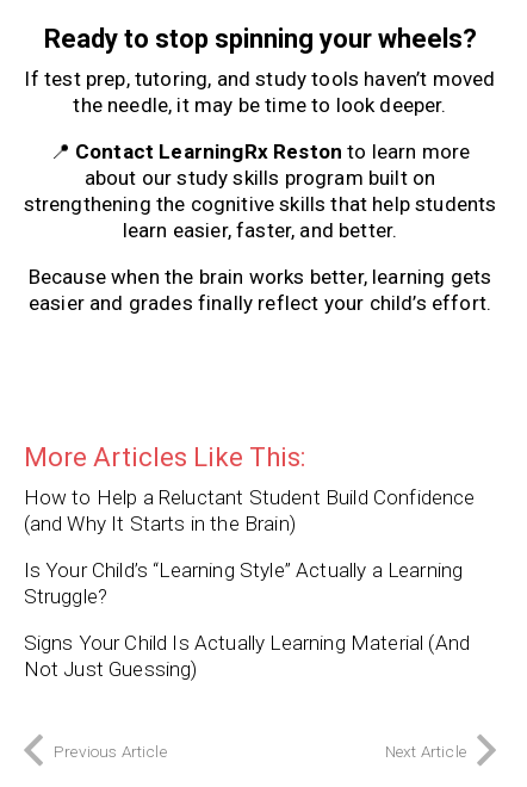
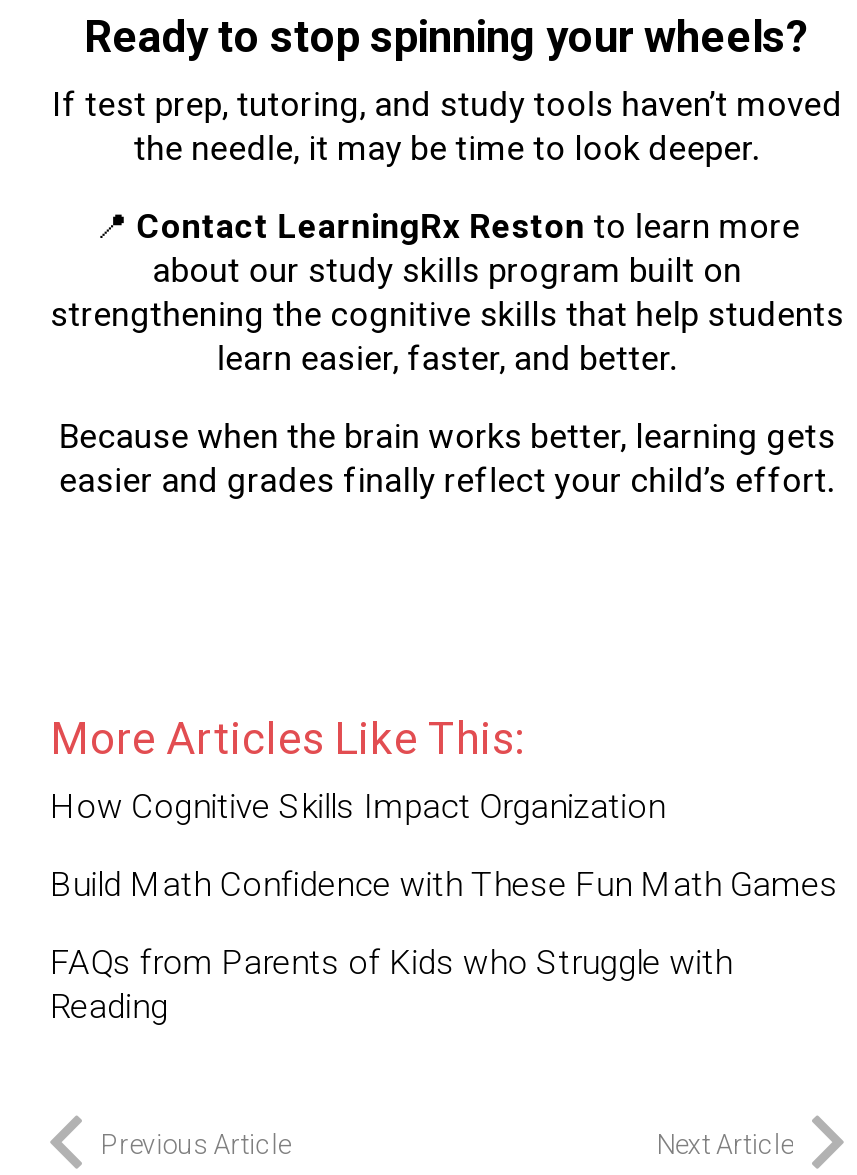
- How to Help a Reluctant Student Build Confidence
- (and Why It Starts in the Brain)
+ How Cognitive Skills Impact Organization

- Is Your Child’s “Learning Style” Actually a Learning
- Struggle?
+ Build Math Confidence with These Fun Math Games

- Signs Your Child Is Actually Learning Material (And
- Not Just Guessing)
+ FAQs from Parents of Kids who Struggle with
+ Reading
